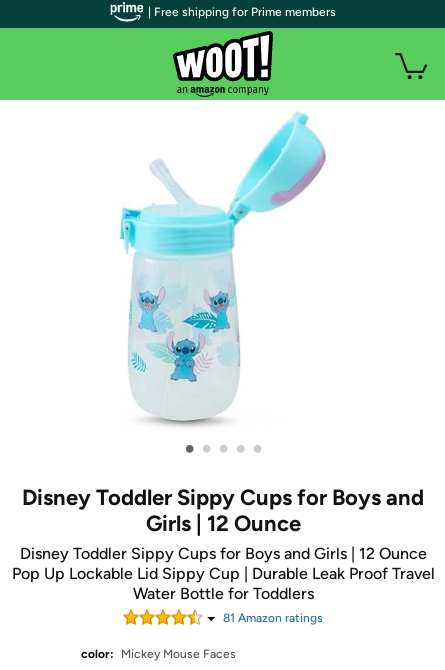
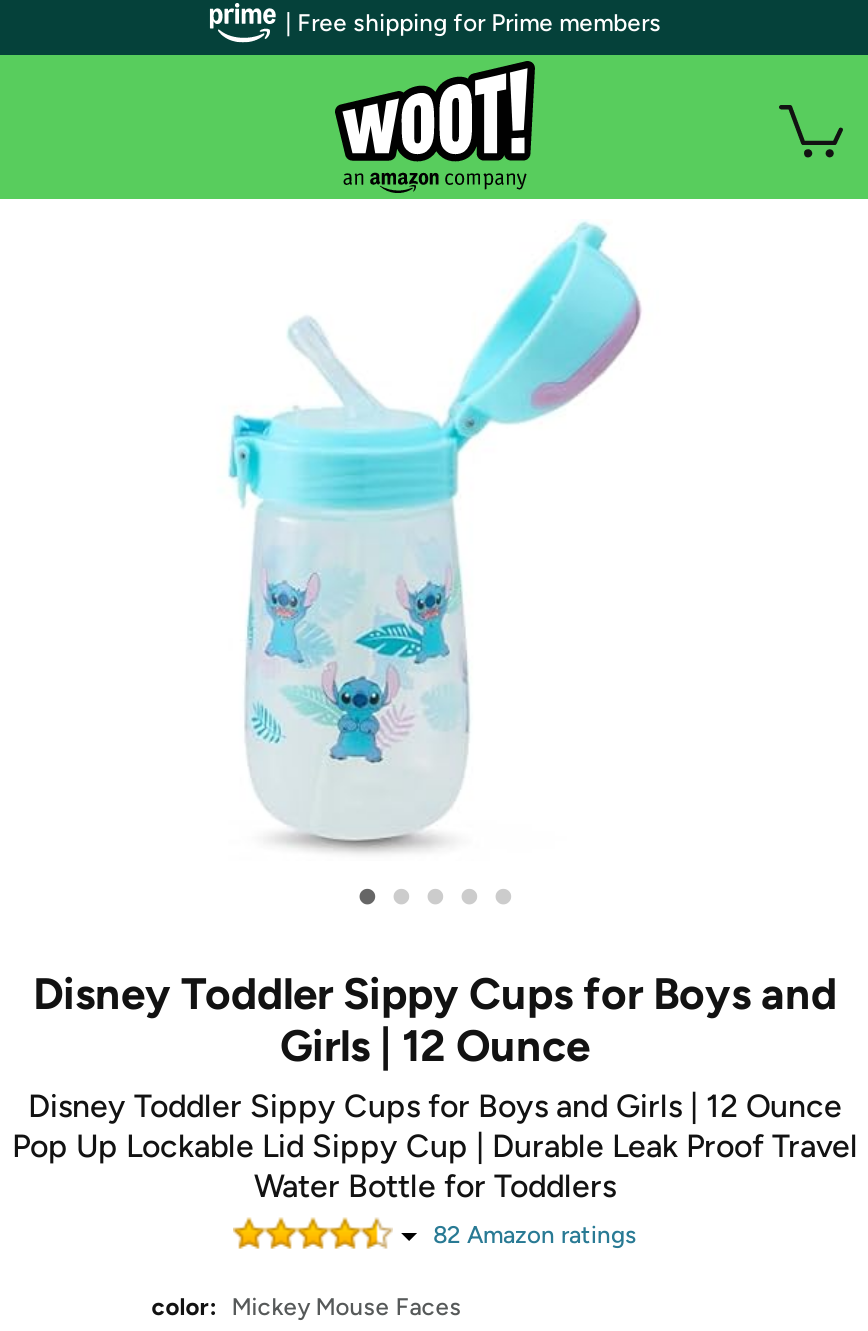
- 81 Amazon ratings
+ 82 Amazon ratings
